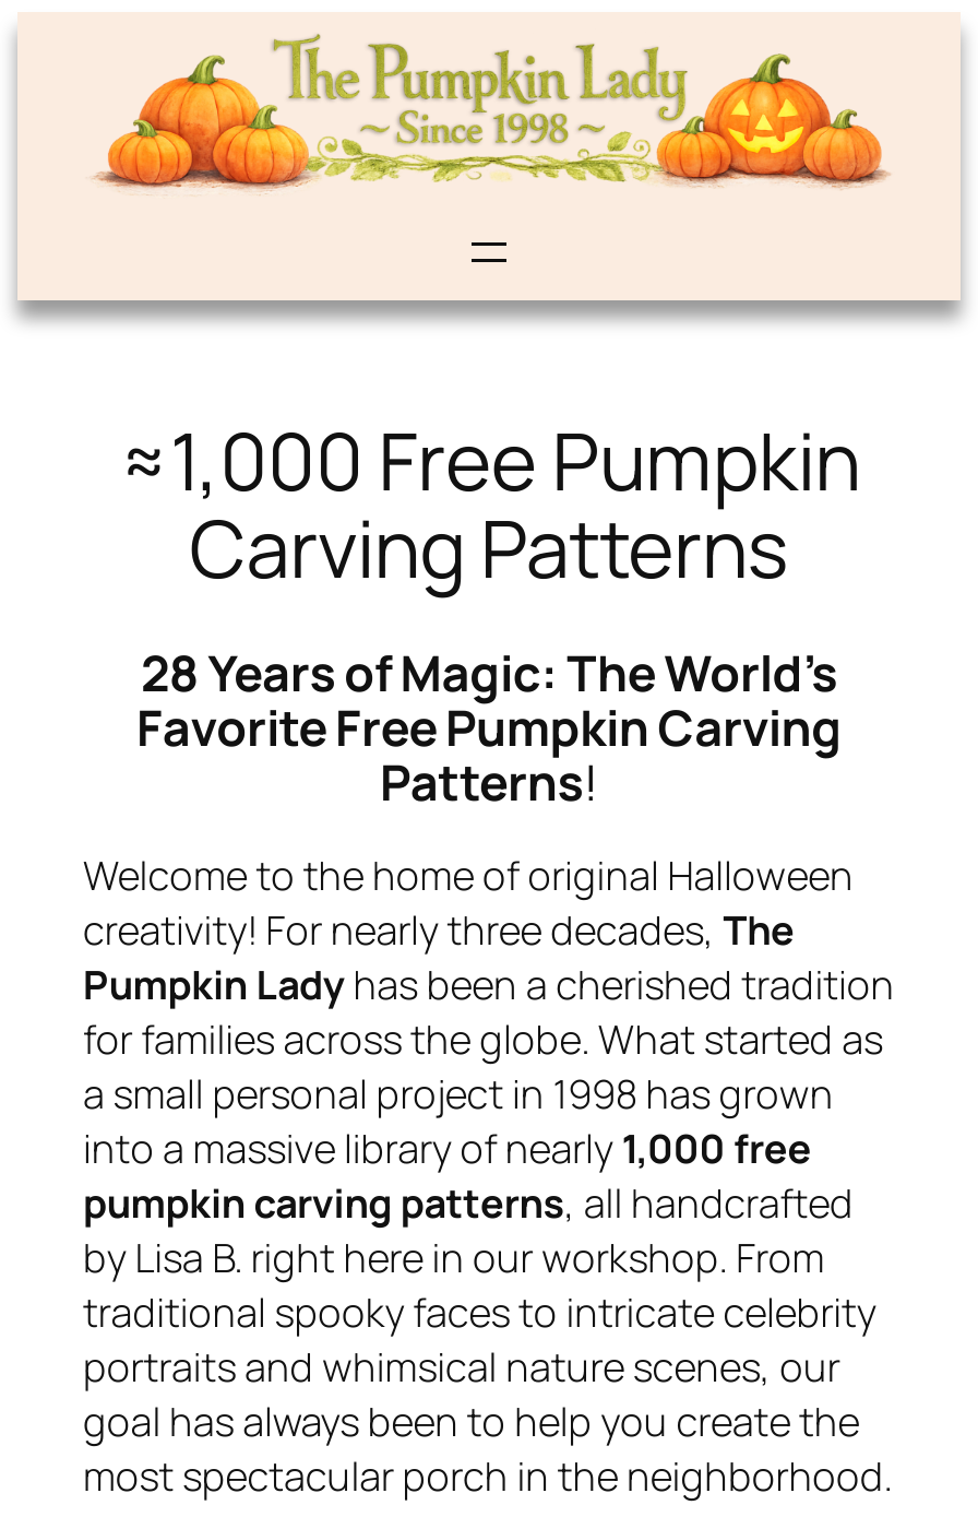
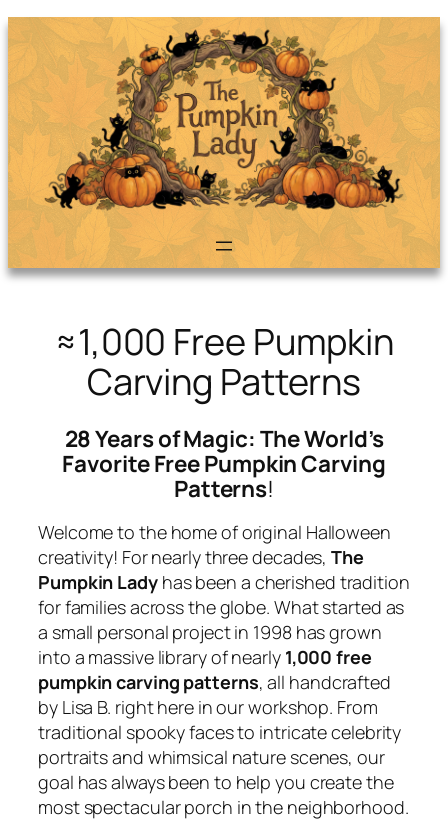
- [image]
+ [image]
